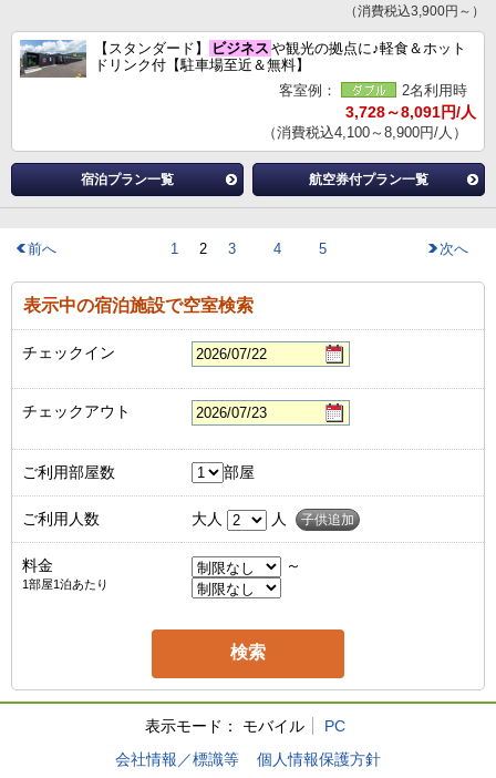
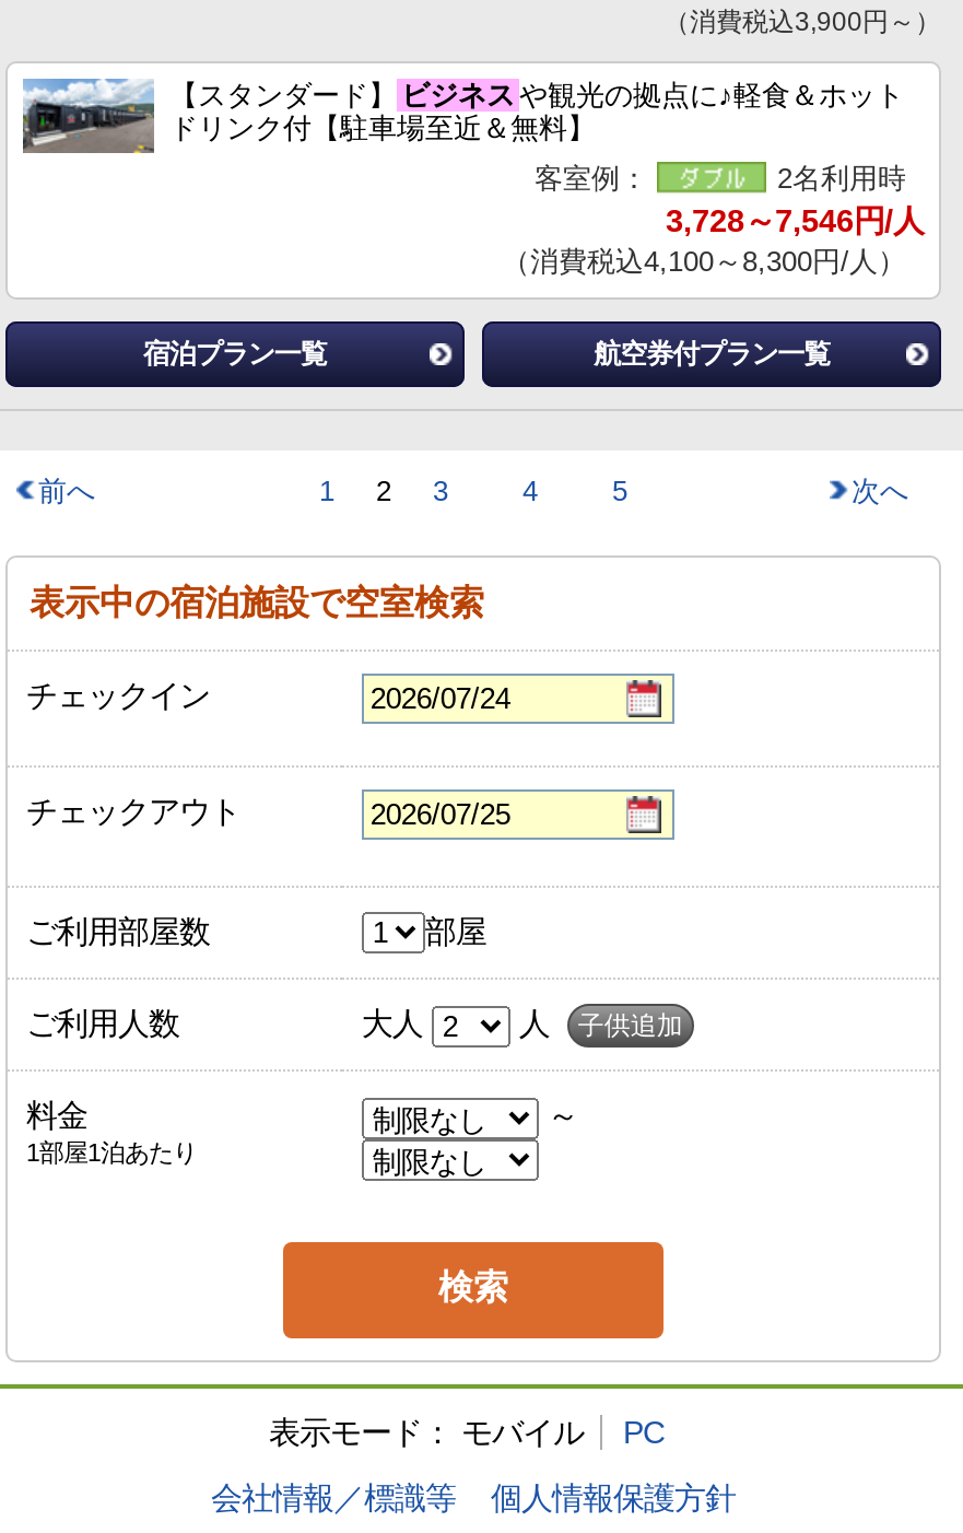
- 3,728～8,091円/人
+ 3,728～7,546円/人

- （消費税込4,100～8,900円/人）
+ （消費税込4,100～8,300円/人）
